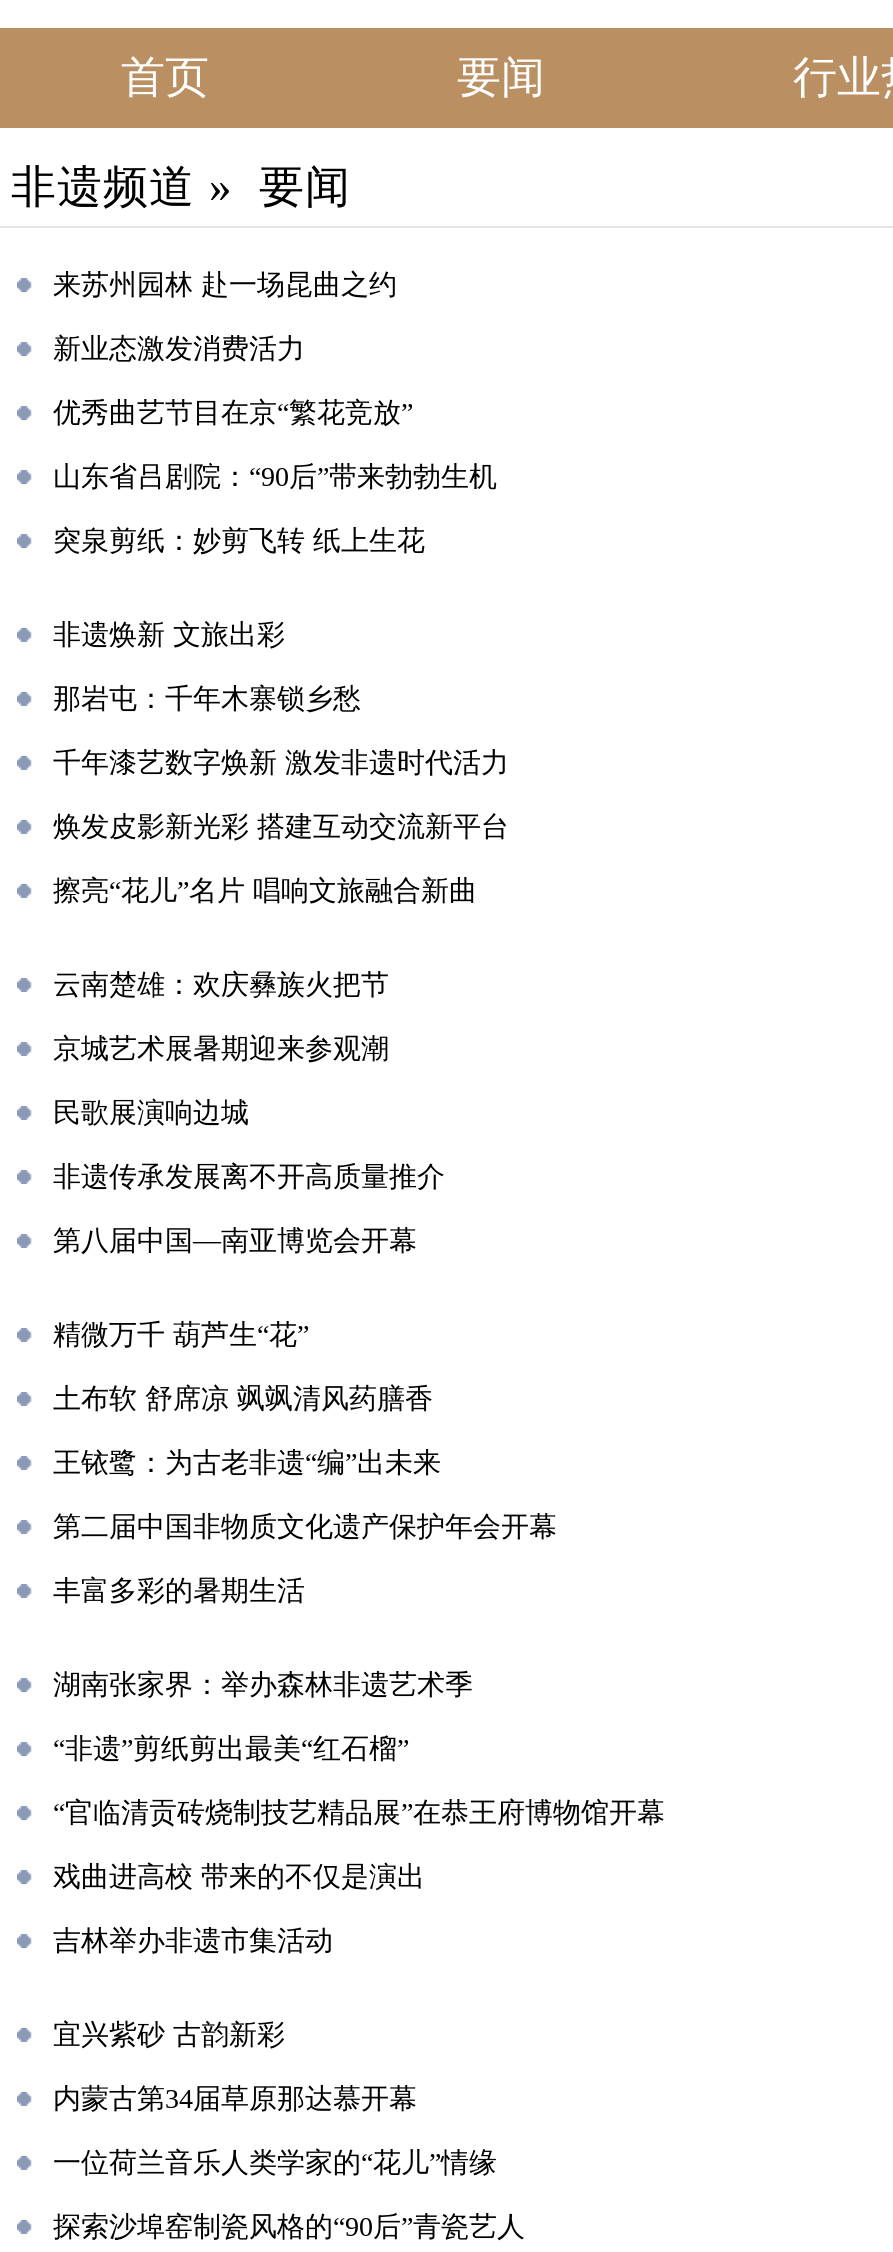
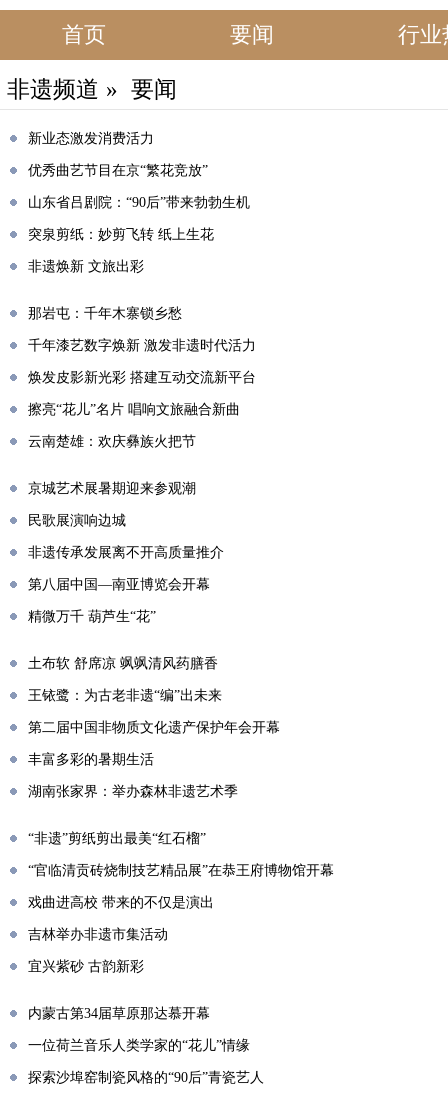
- 来苏州园林 赴一场昆曲之约
